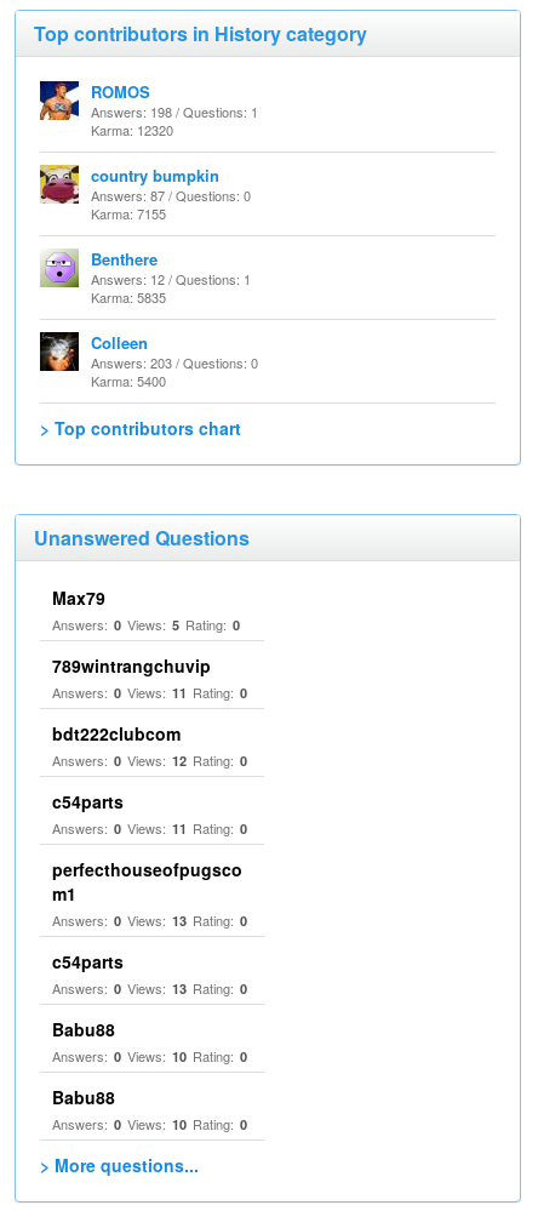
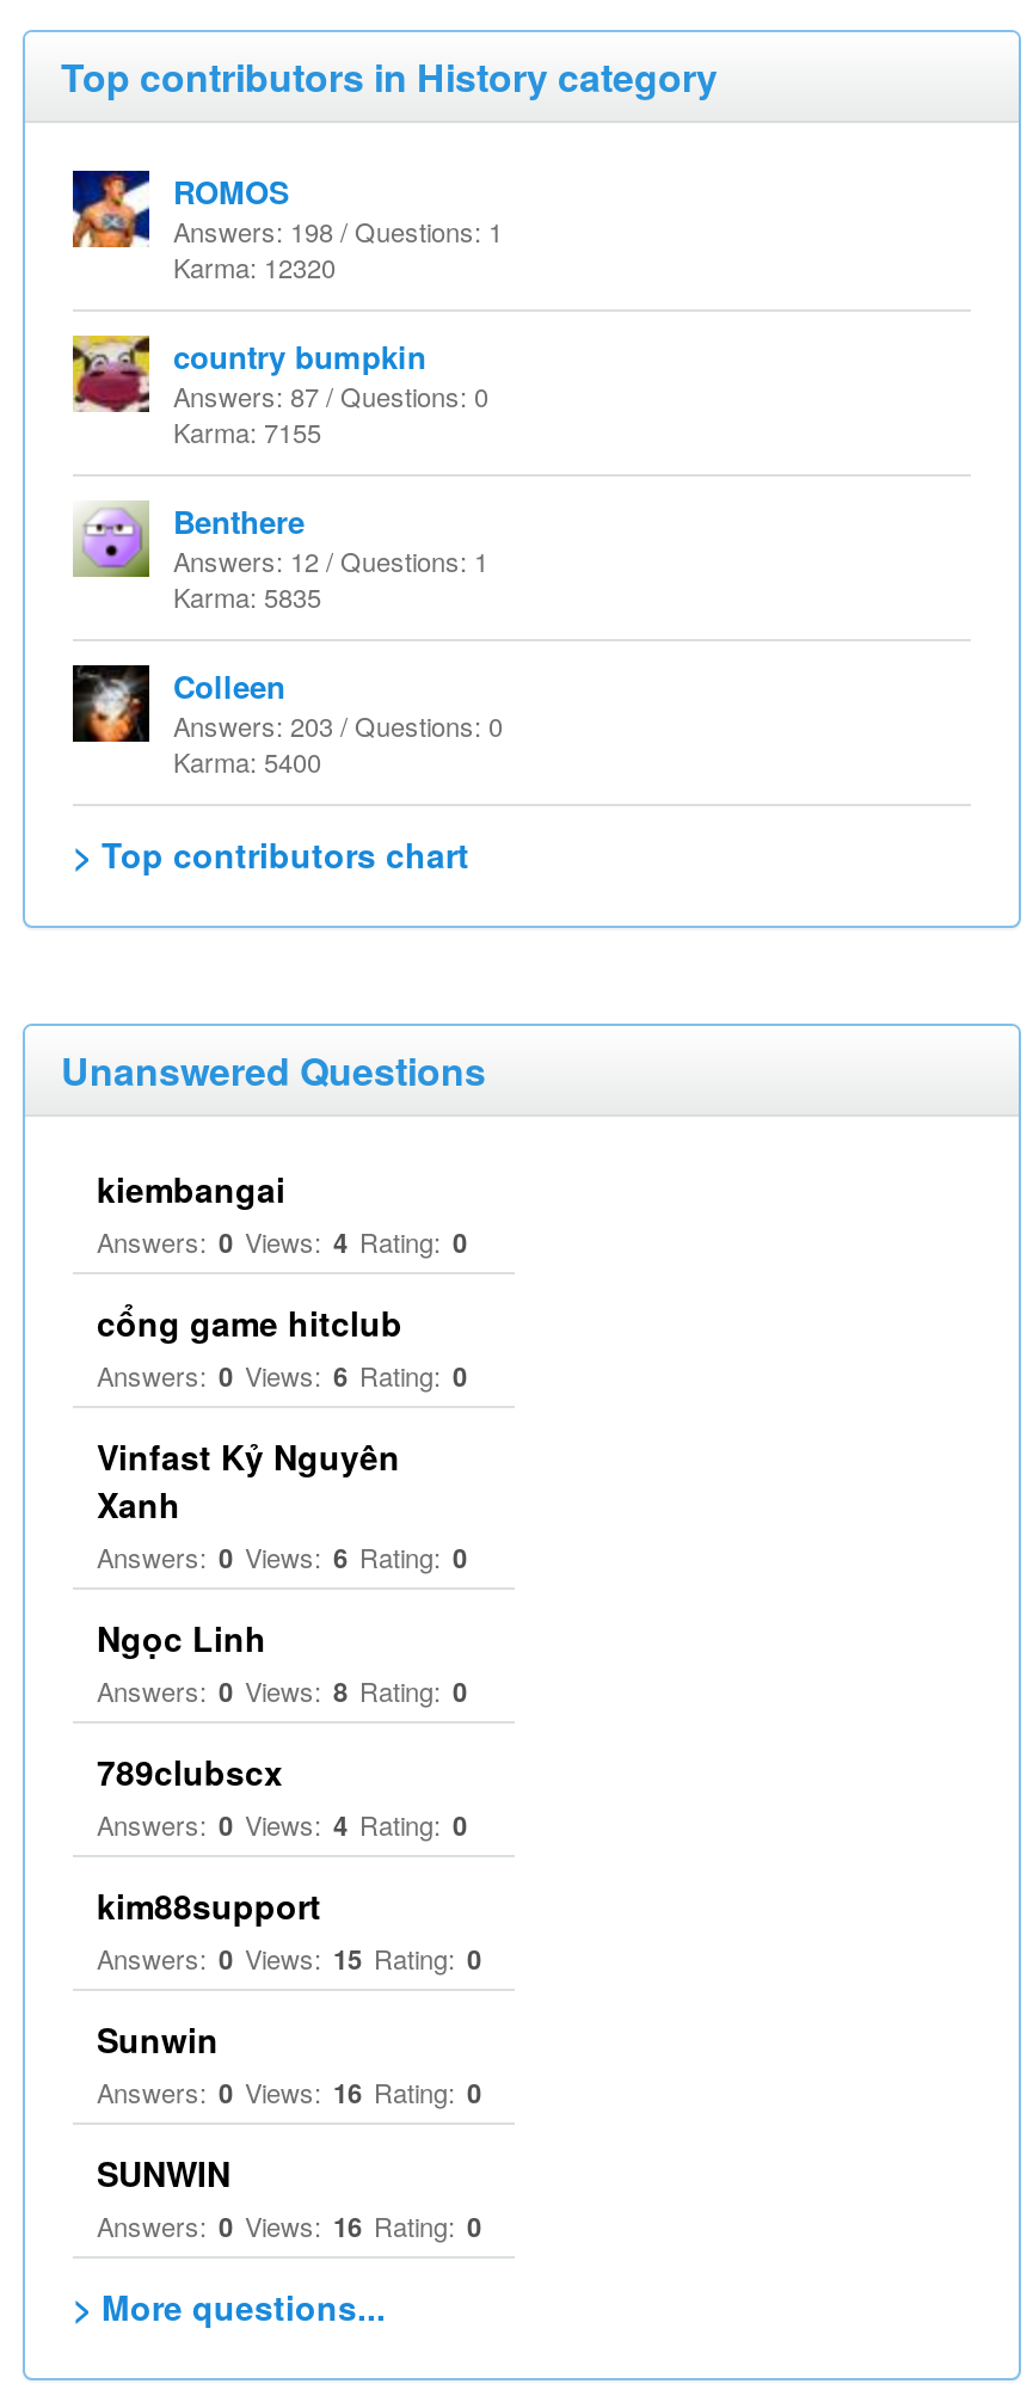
- Max79
- Answers: 0 Views: 5 Rating: 0
+ kiembangai
+ Answers: 0 Views: 4 Rating: 0

- 789wintrangchuvip
- Answers: 0 Views: 11 Rating: 0
+ cổng game hitclub
+ Answers: 0 Views: 6 Rating: 0

- bdt222clubcom
- Answers: 0 Views: 12 Rating: 0
+ Vinfast Kỷ Nguyên
+ Xanh
+ Answers: 0 Views: 6 Rating: 0

- c54parts
- Answers: 0 Views: 11 Rating: 0
+ Ngọc Linh
+ Answers: 0 Views: 8 Rating: 0

- perfecthouseofpugsco
- m1
- Answers: 0 Views: 13 Rating: 0
+ 789clubscx
+ Answers: 0 Views: 4 Rating: 0

- c54parts
- Answers: 0 Views: 13 Rating: 0
+ kim88support
+ Answers: 0 Views: 15 Rating: 0

- Babu88
- Answers: 0 Views: 10 Rating: 0
+ Sunwin
+ Answers: 0 Views: 16 Rating: 0

- Babu88
- Answers: 0 Views: 10 Rating: 0
+ SUNWIN
+ Answers: 0 Views: 16 Rating: 0
